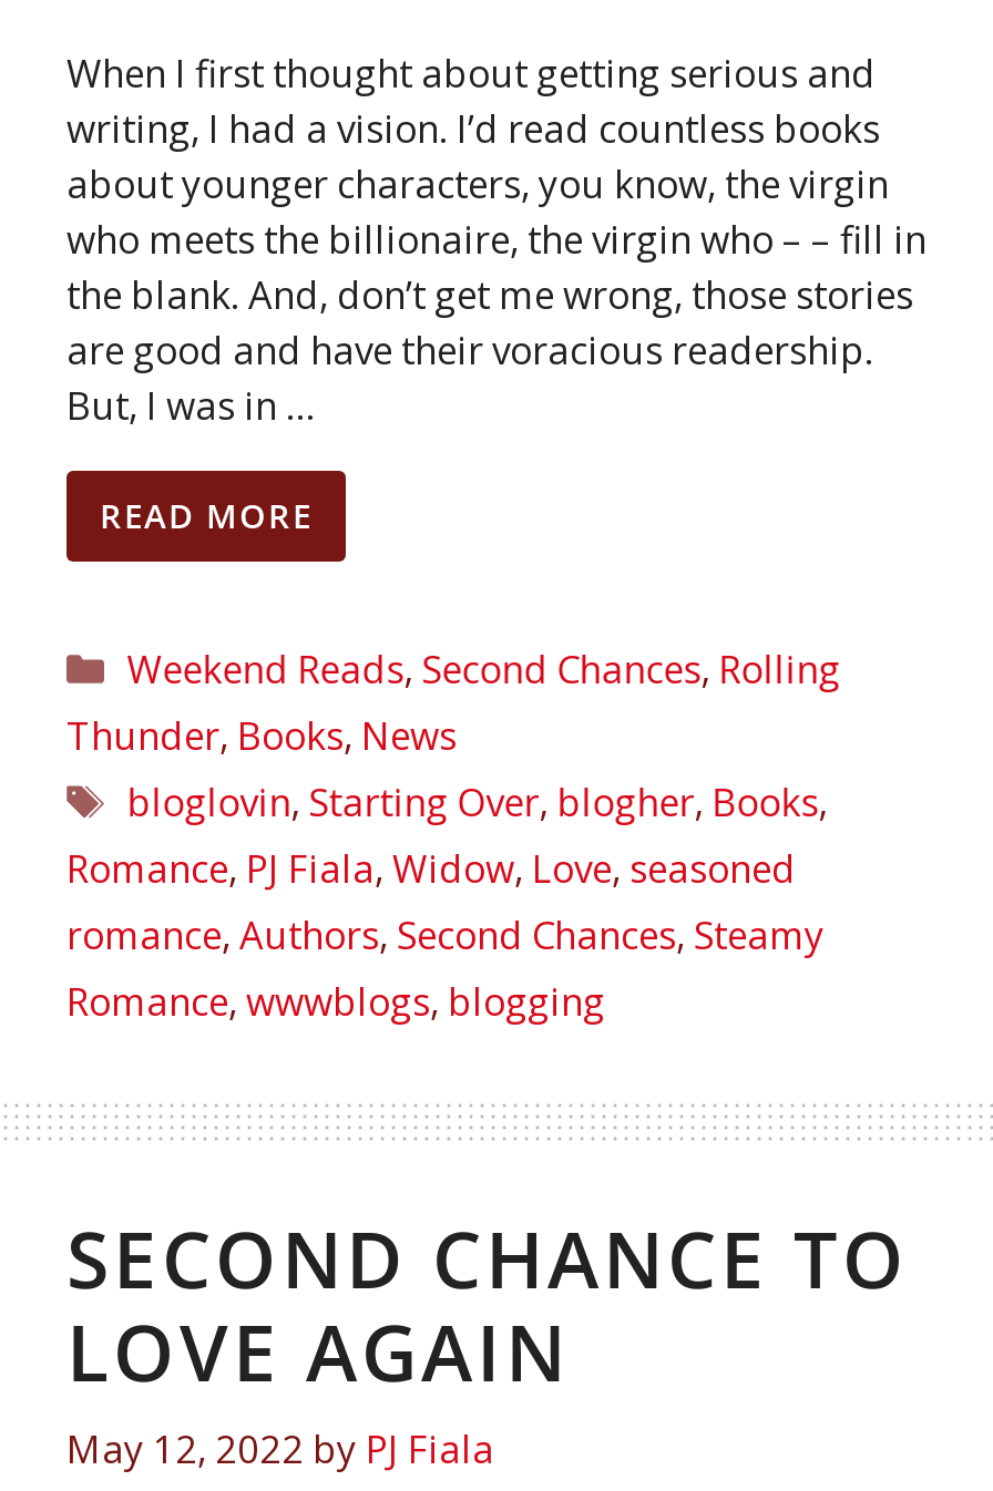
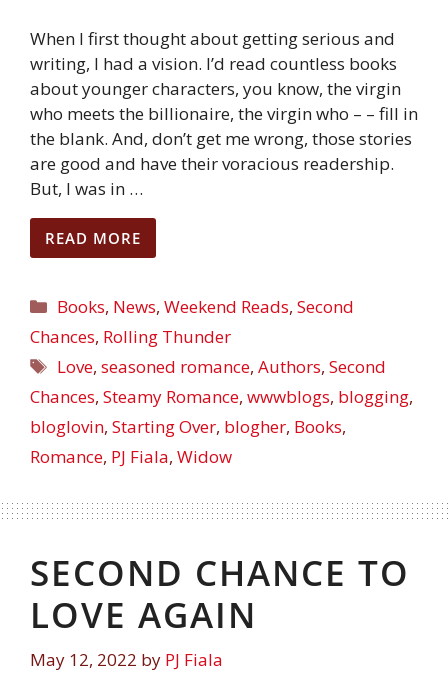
- Weekend Reads, Second Chances, Rolling
- Thunder, Books, News
+ Books, News, Weekend Reads, Second
+ Chances, Rolling Thunder
+ Love, seasoned romance, Authors, Second
+ Chances, Steamy Romance, wwwblogs, blogging,

moved down: bloglovin, Starting Over, blogher, Books,

- Romance, PJ Fiala, Widow, Love, seasoned
- romance, Authors, Second Chances, Steamy
- Romance, wwwblogs, blogging
+ Romance, PJ Fiala, Widow
